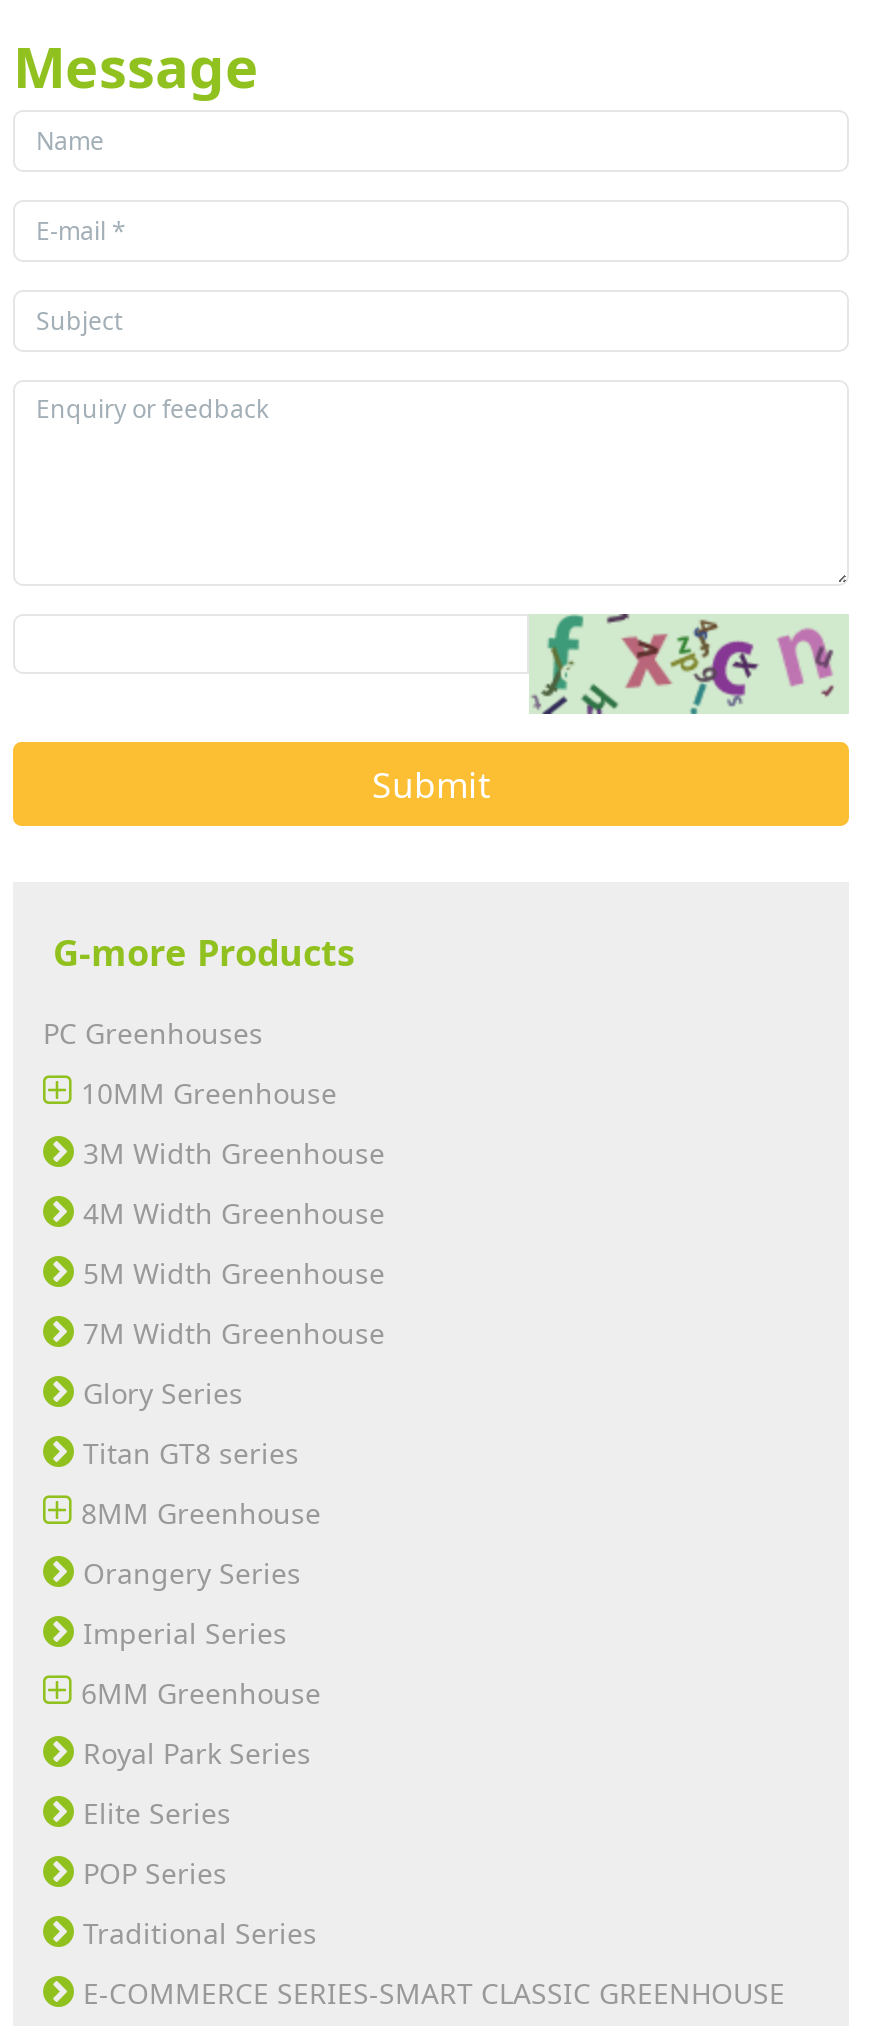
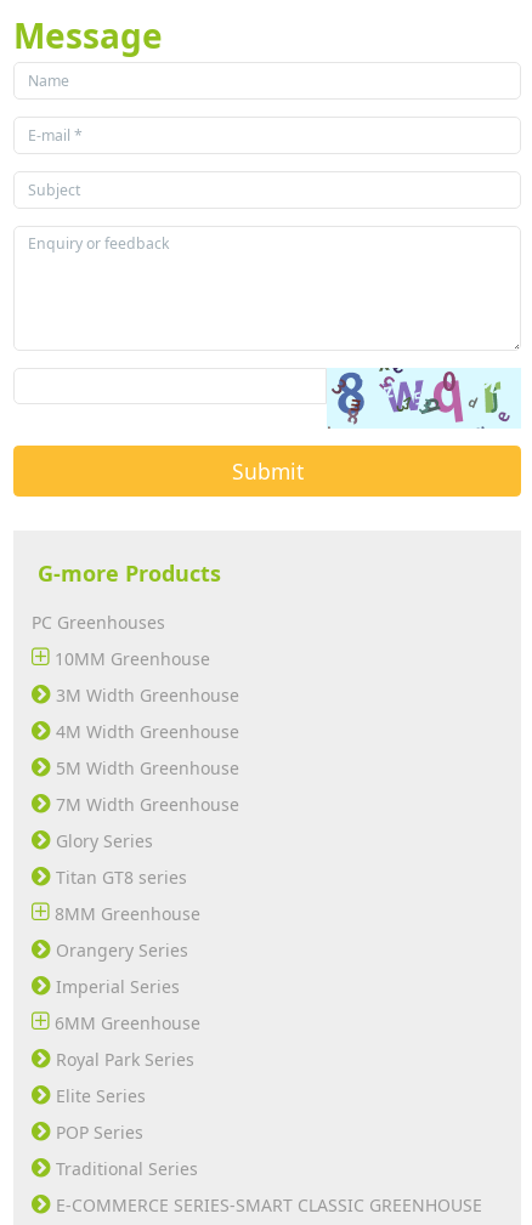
- [image]
+ [image]
